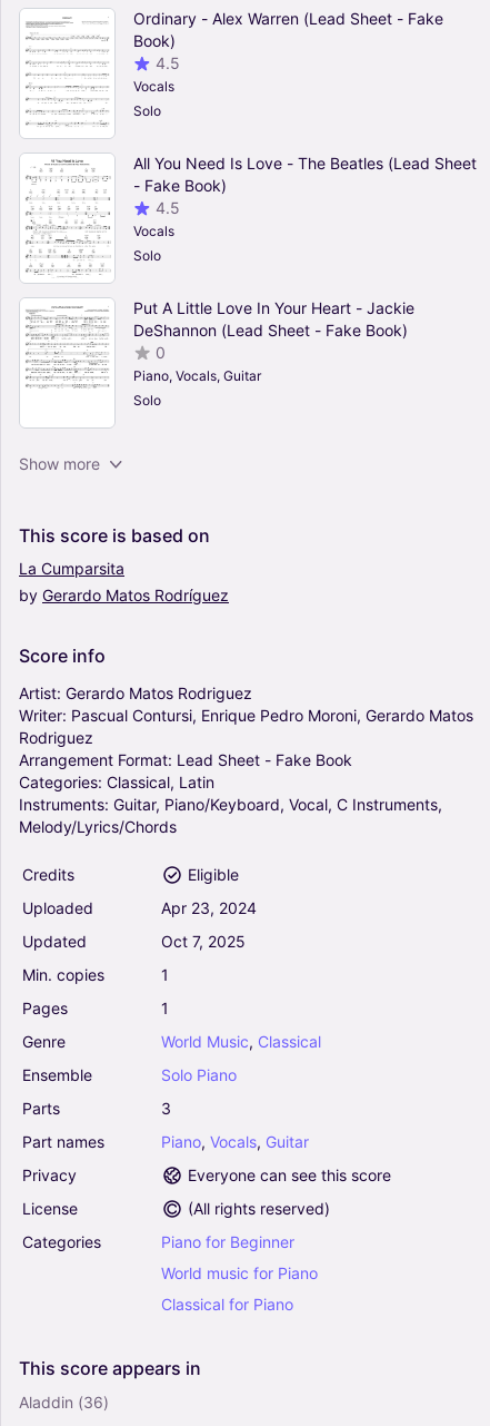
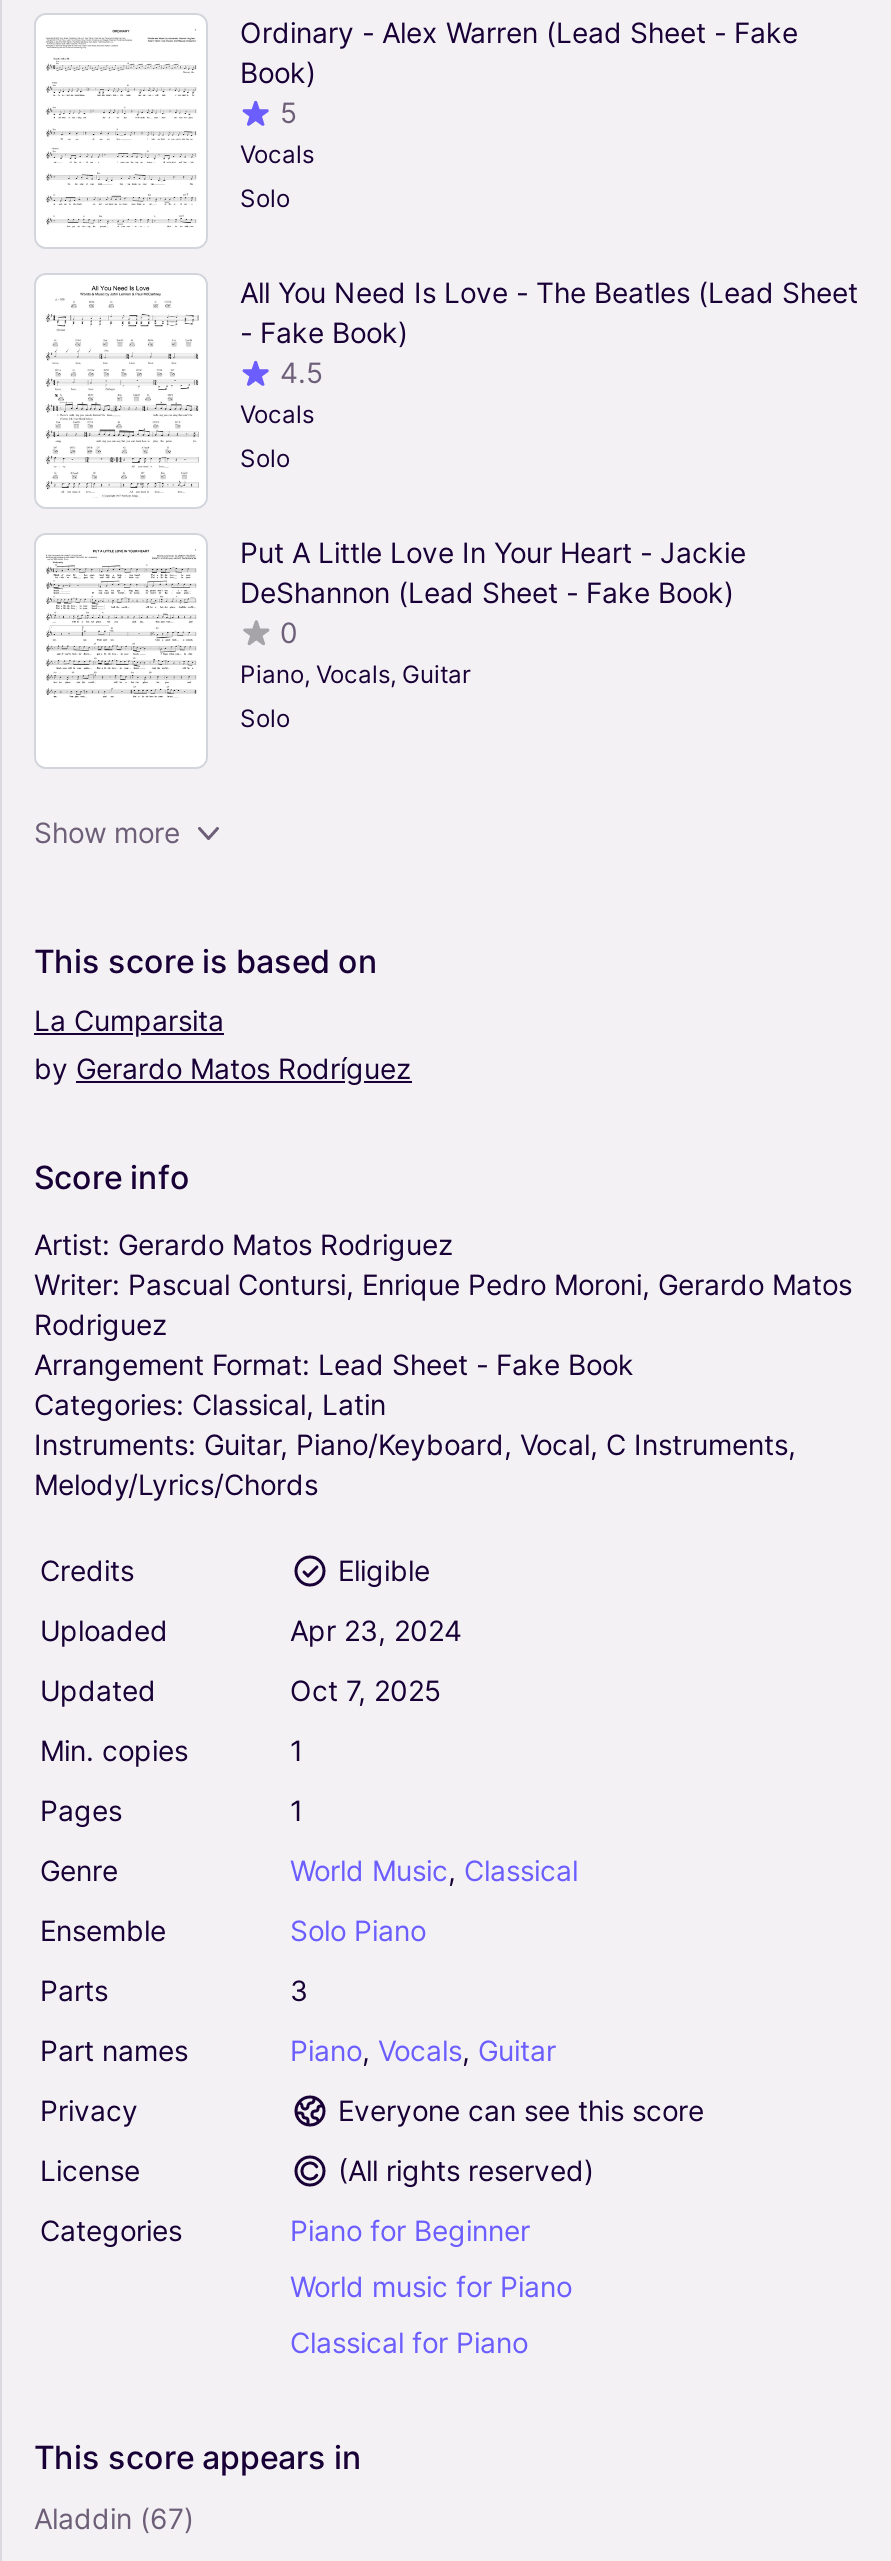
- 4.5
+ 5

- Aladdin (36)
+ Aladdin (67)
